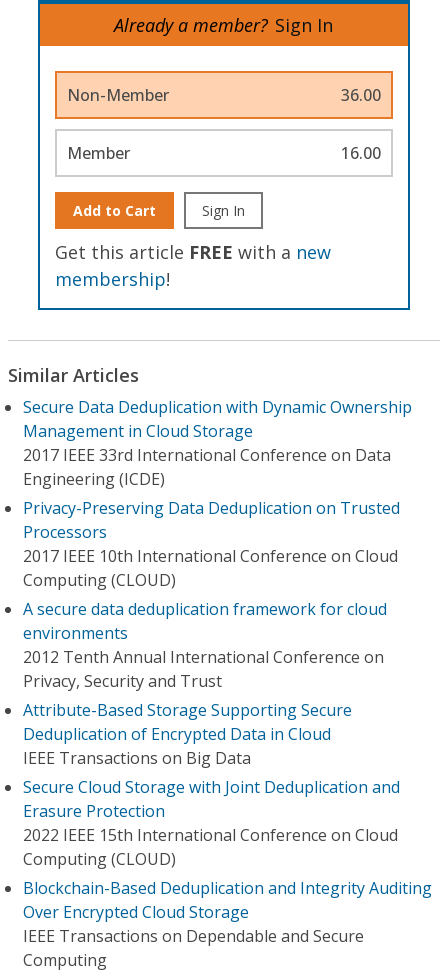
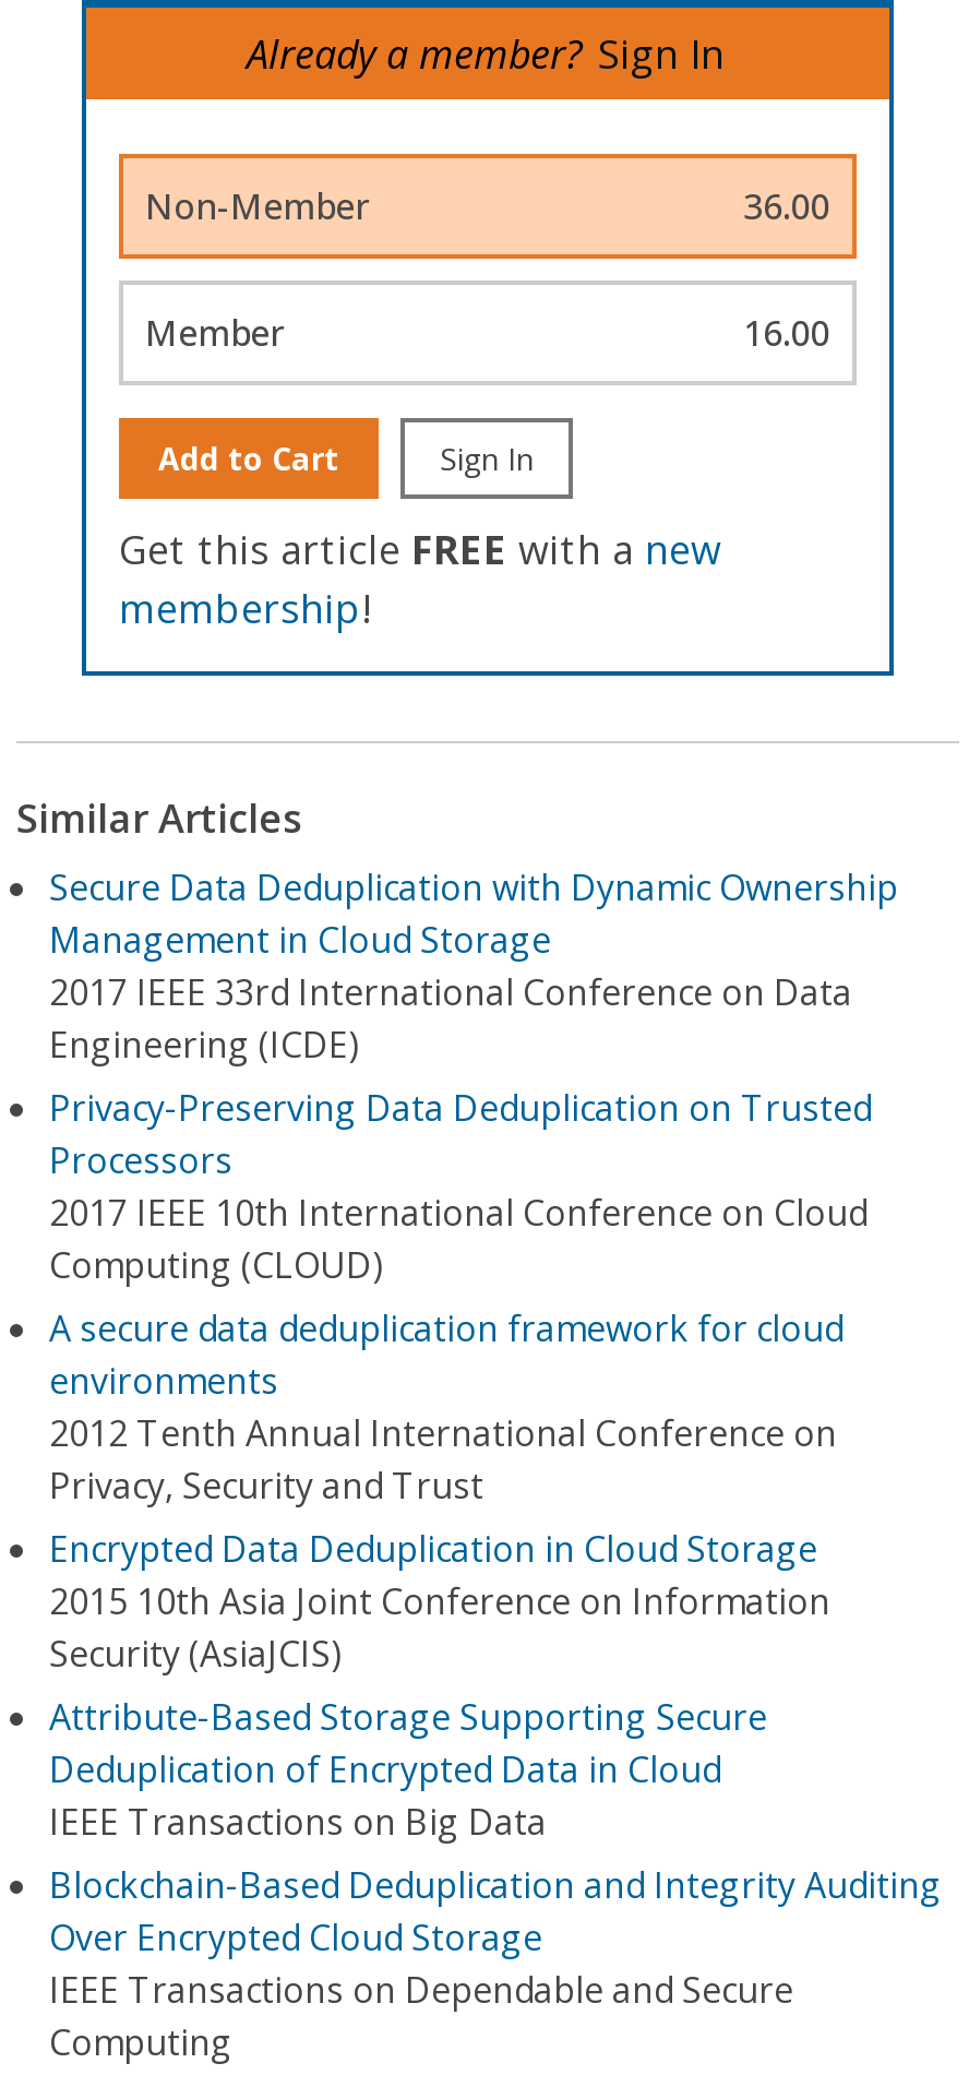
+ Encrypted Data Deduplication in Cloud Storage
+ 2015 10th Asia Joint Conference on Information
+ Security (AsiaJCIS)

moved down: Attribute-Based Storage Supporting Secure | Deduplication of Encrypted Data in Cloud | IEEE Transactions on Big Data

- Secure Cloud Storage with Joint Deduplication and
- Erasure Protection
- 2022 IEEE 15th International Conference on Cloud
- Computing (CLOUD)
